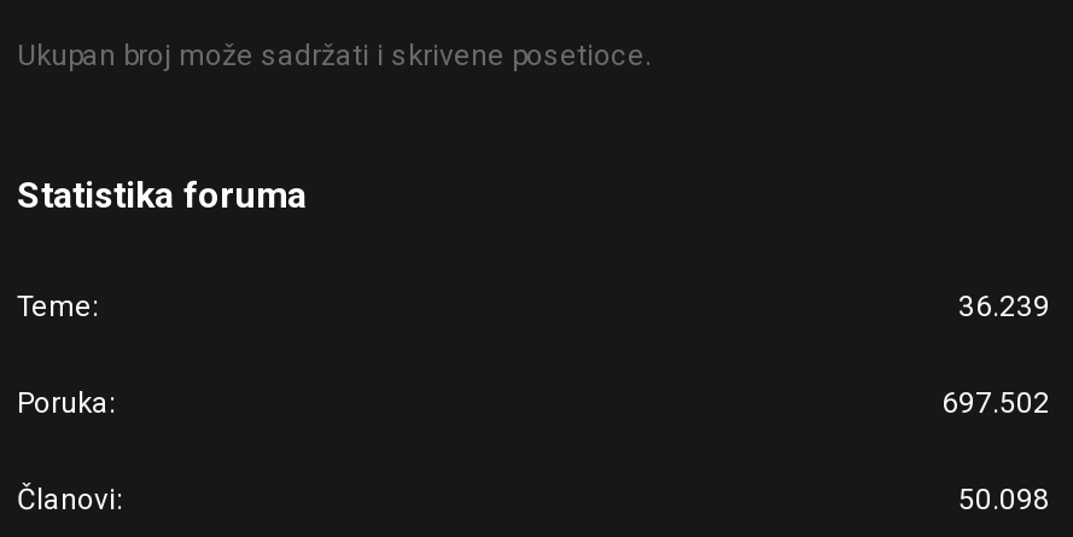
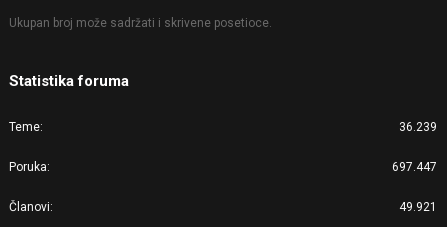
- 697.502
+ 697.447

- 50.098
+ 49.921
